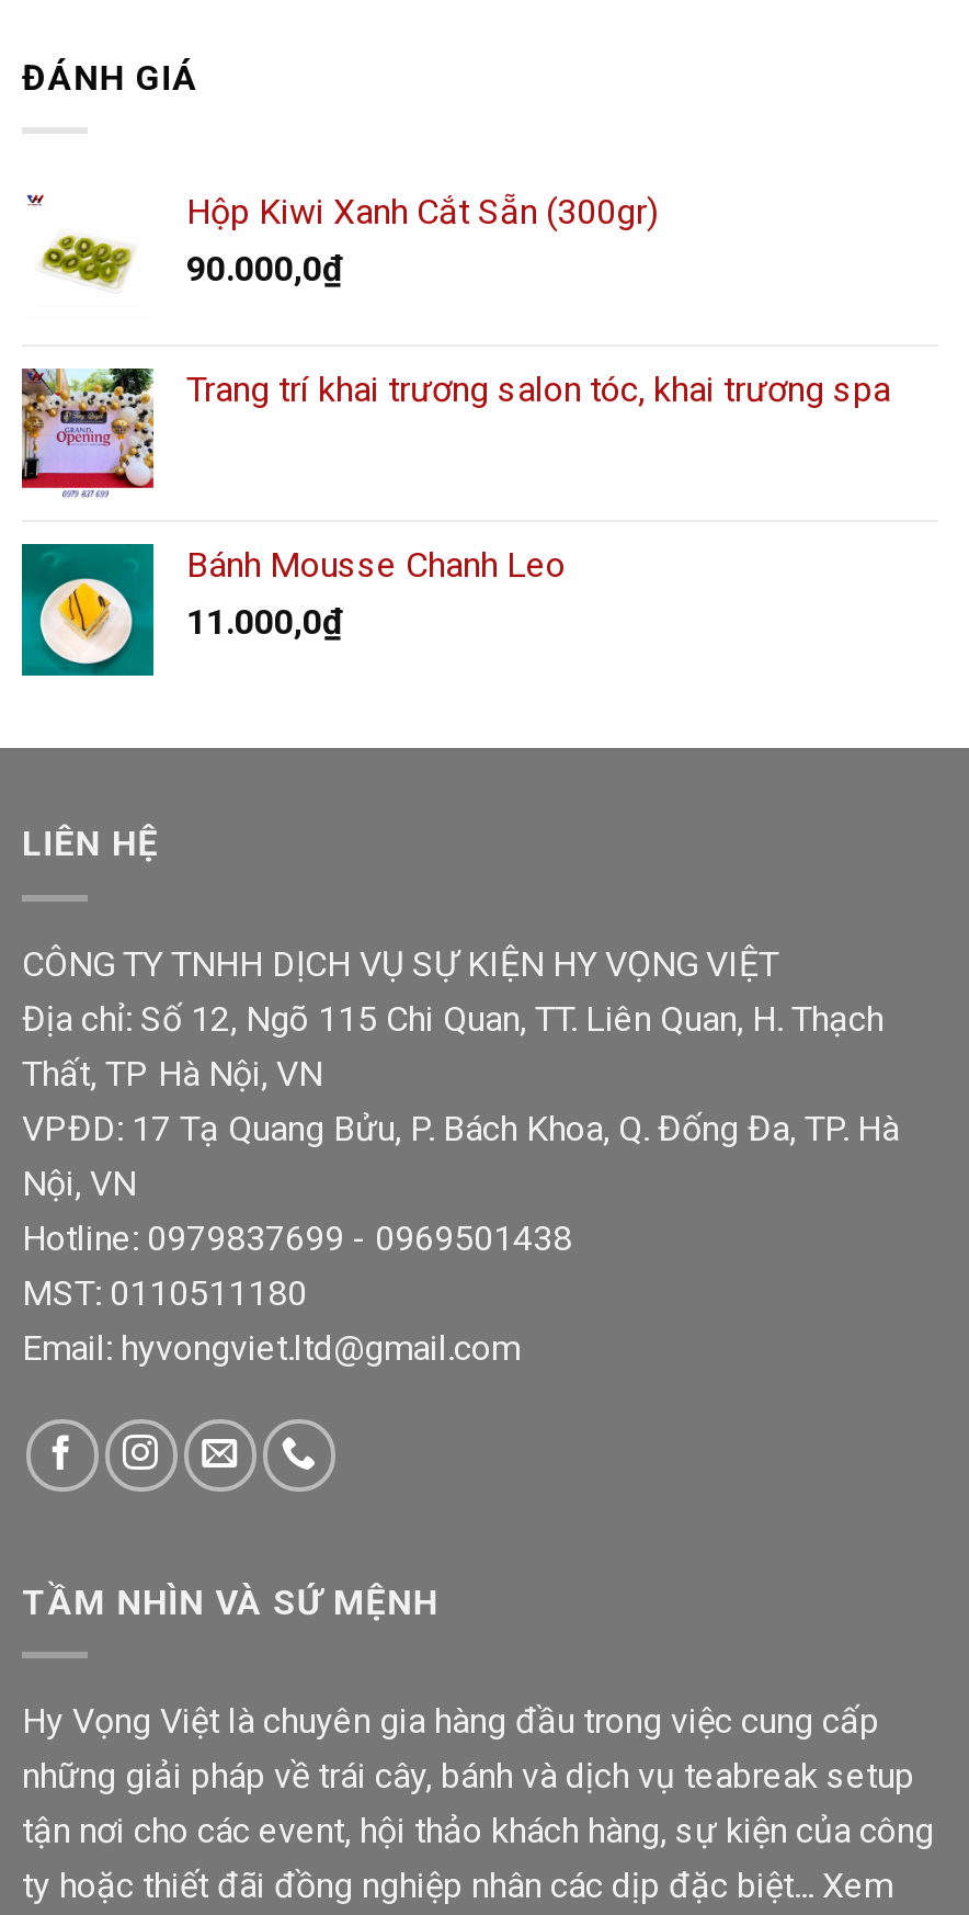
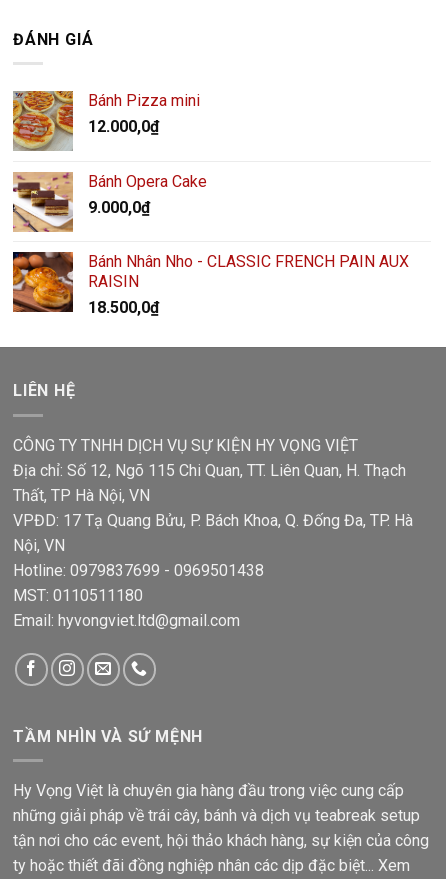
- [image]
- Hộp Kiwi Xanh Cắt Sẵn (300gr)
- 90.000,0₫
+ [image]
+ Bánh Pizza mini
+ 12.000,0₫

- [image]
- Trang trí khai trương salon tóc, khai trương spa
+ [image]
+ Bánh Opera Cake
+ 9.000,0₫

- [image]
- Bánh Mousse Chanh Leo
- 11.000,0₫
+ [image]
+ Bánh Nhân Nho - CLASSIC FRENCH PAIN AUX
+ RAISIN
+ 18.500,0₫
